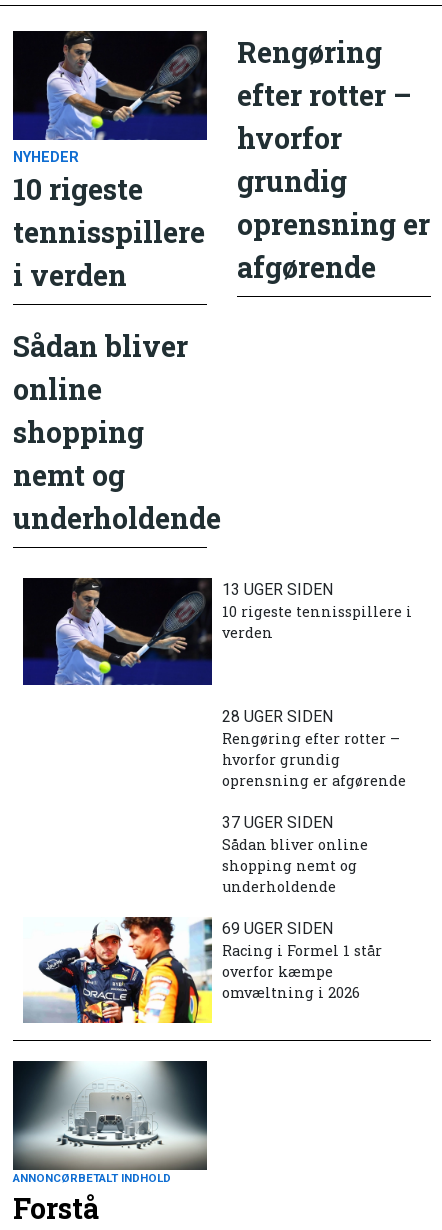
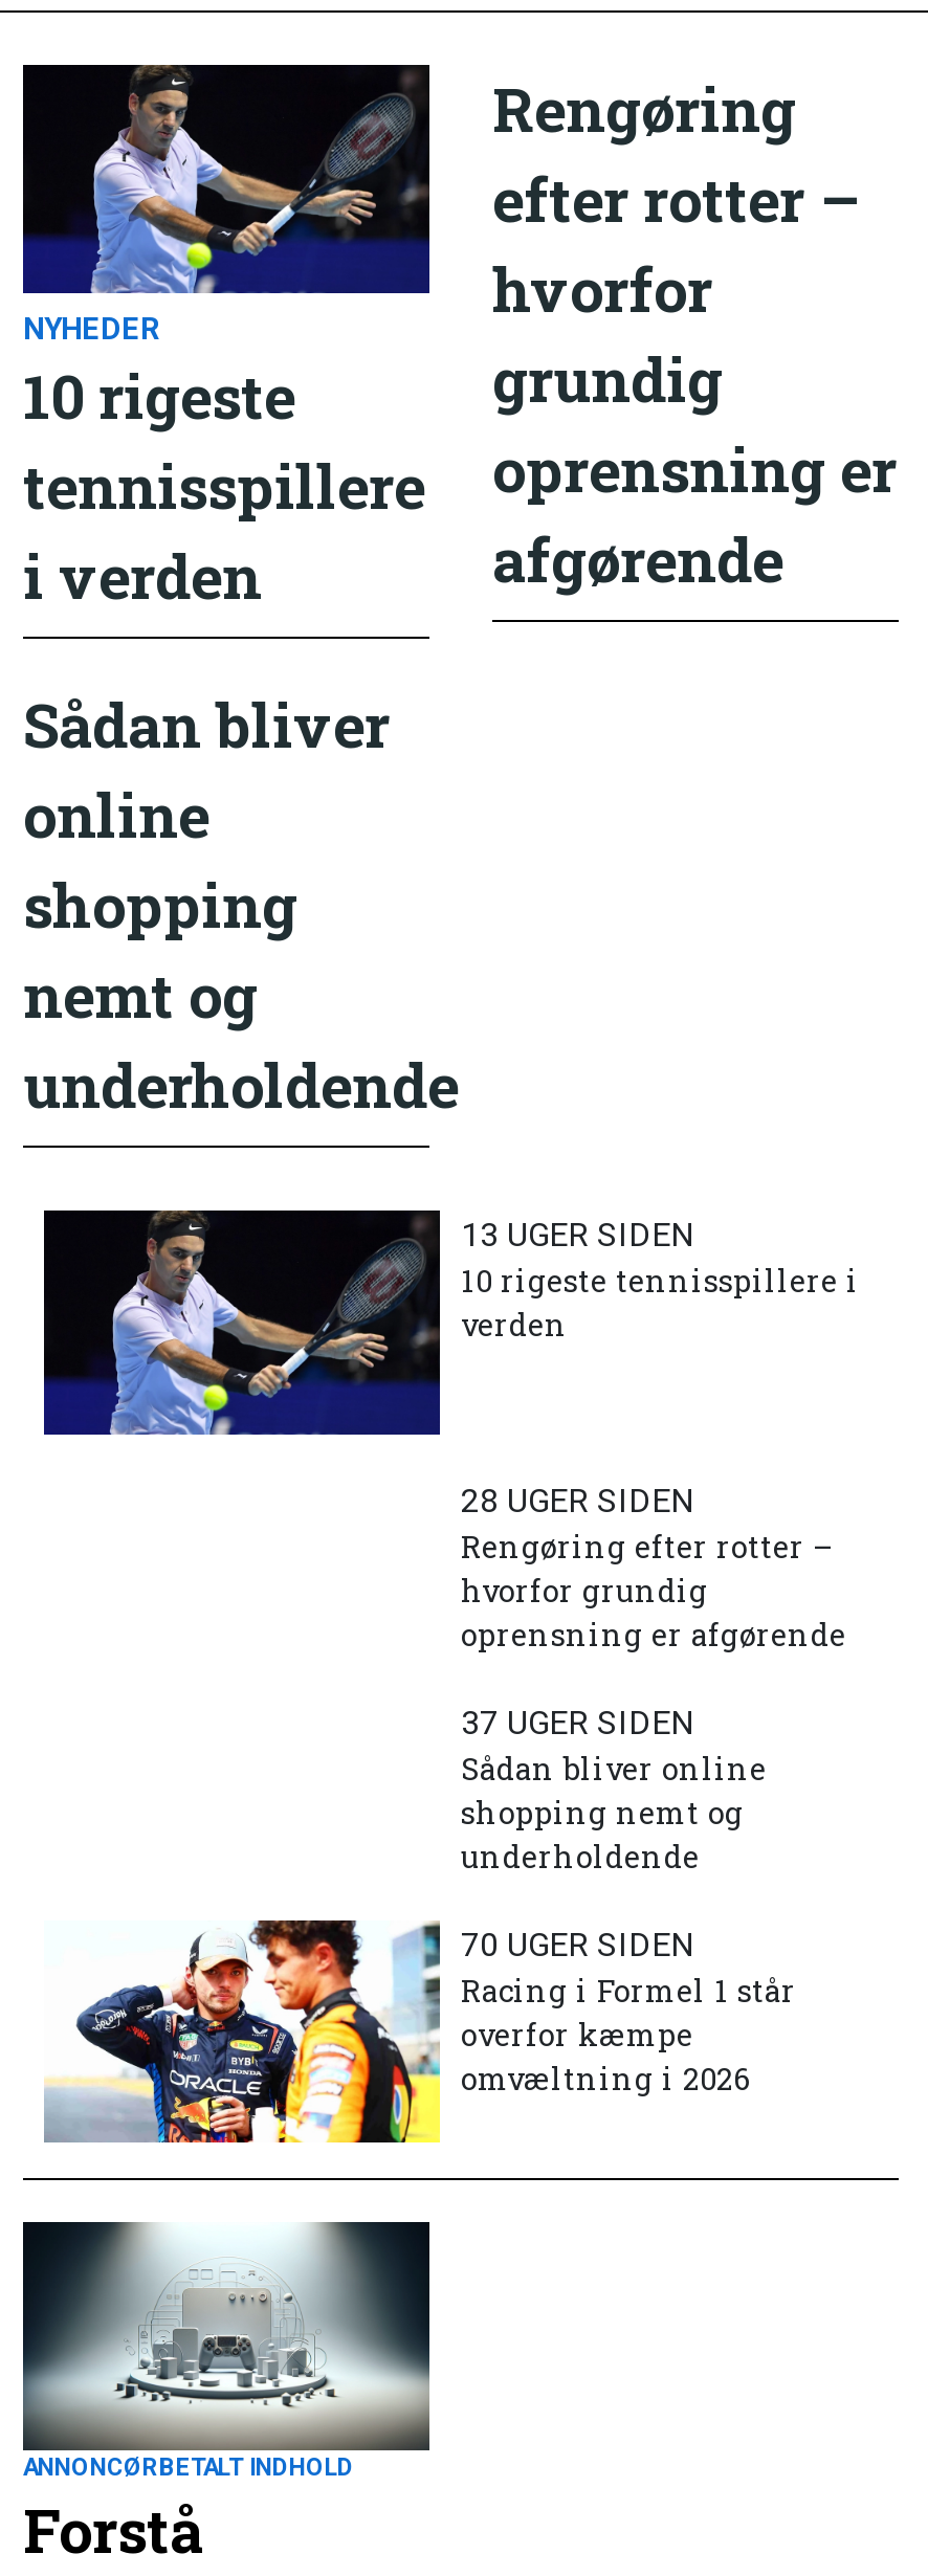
- 69 UGER SIDEN
+ 70 UGER SIDEN
